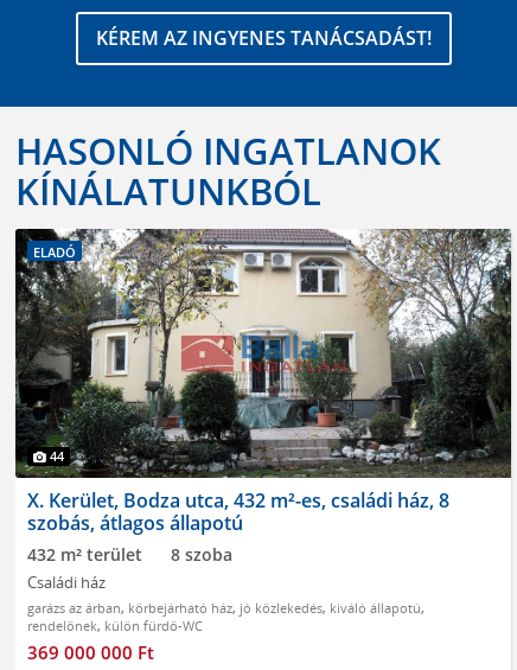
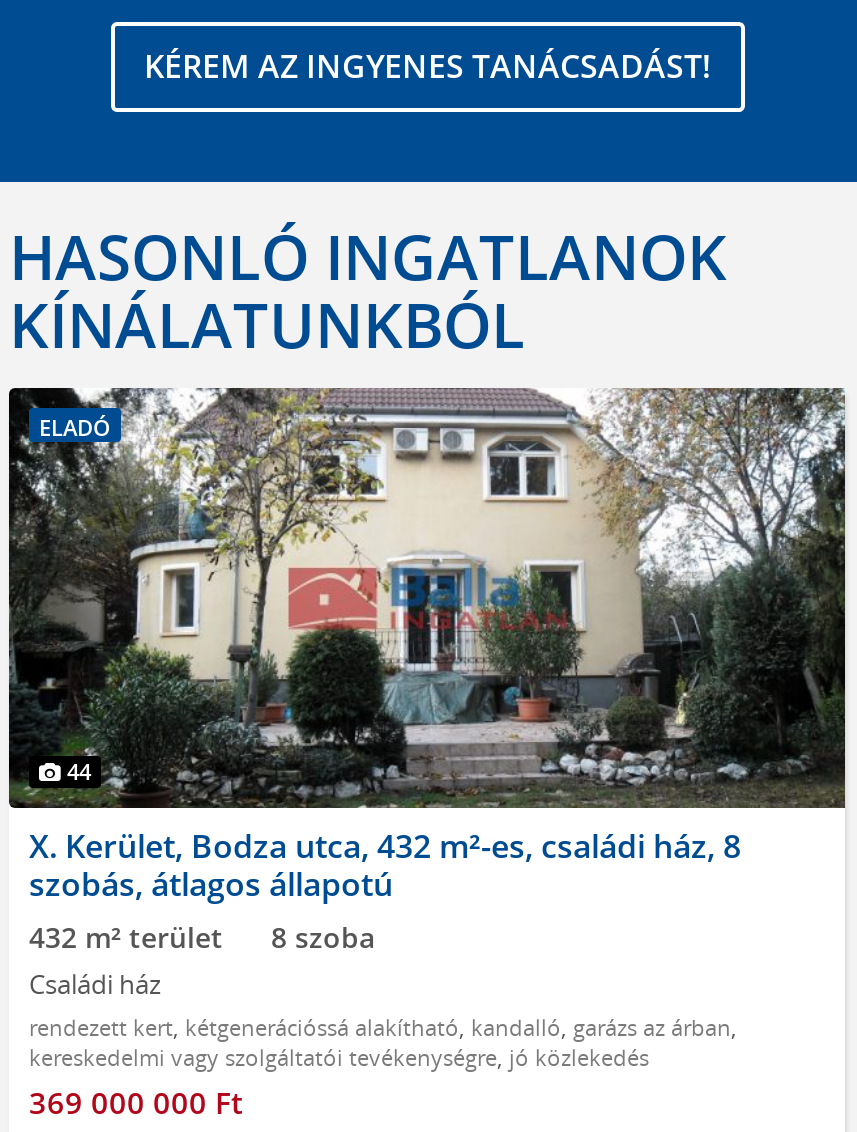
- garázs az árban, körbejárható ház, jó közlekedés, kiváló állapotú,
- rendelőnek, külön fürdő-WC
+ rendezett kert, kétgenerációssá alakítható, kandalló, garázs az árban,
+ kereskedelmi vagy szolgáltatói tevékenységre, jó közlekedés
